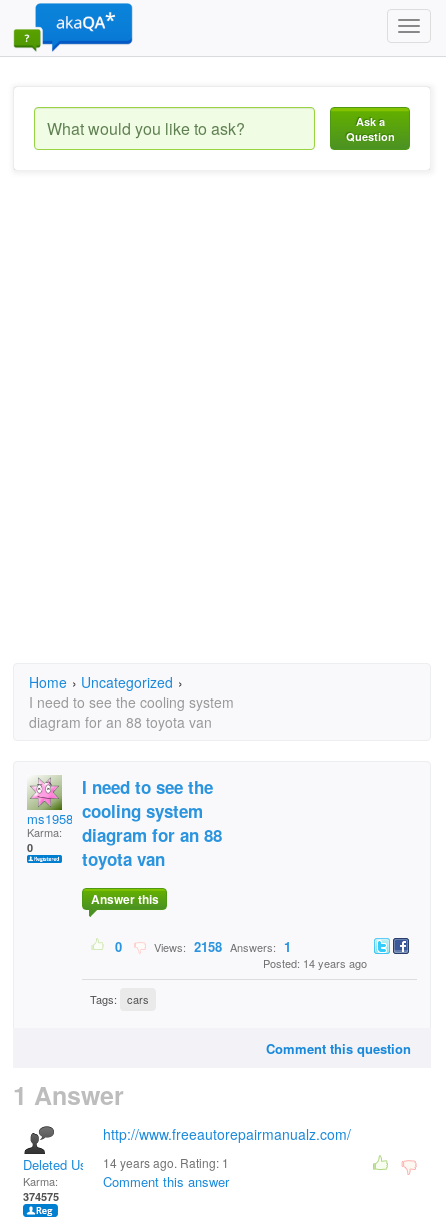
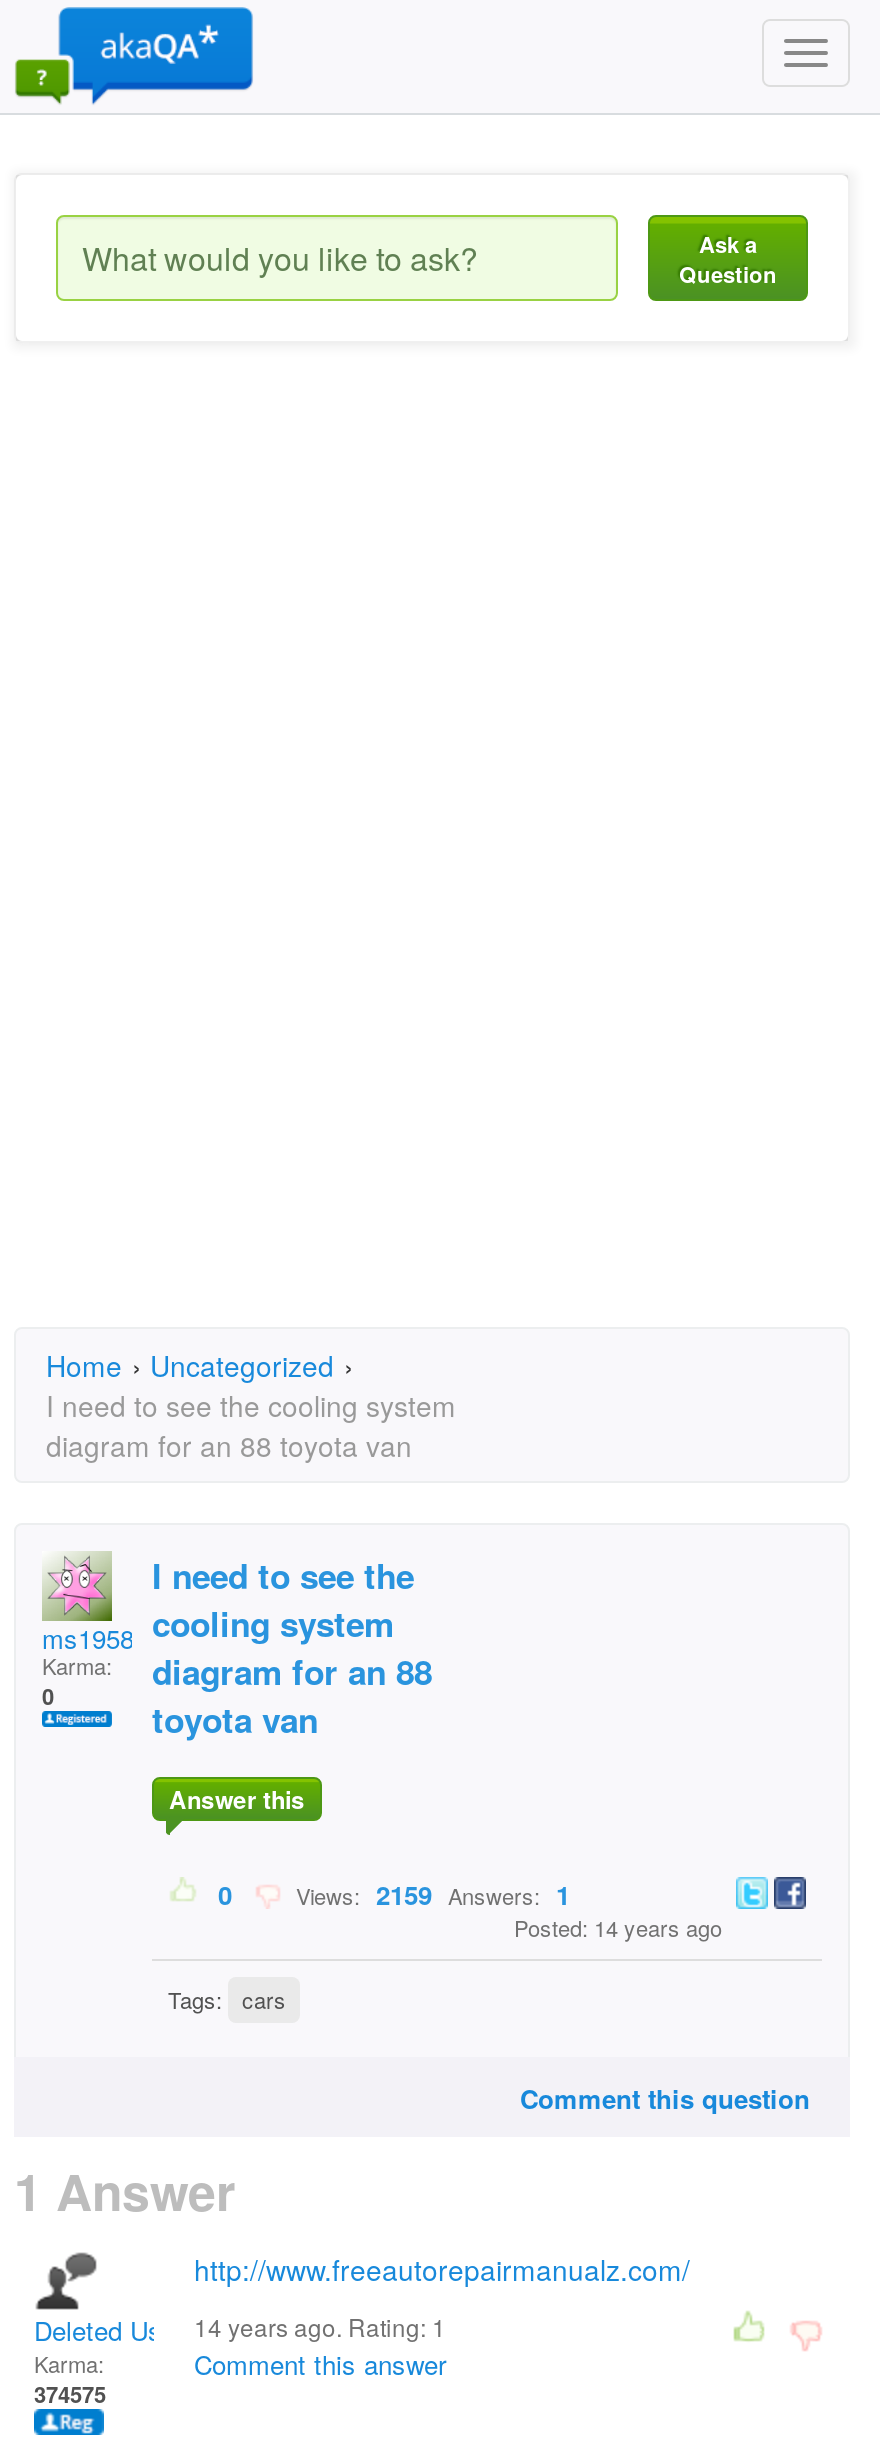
- Views: 2158 Answers: 1
+ Views: 2159 Answers: 1
